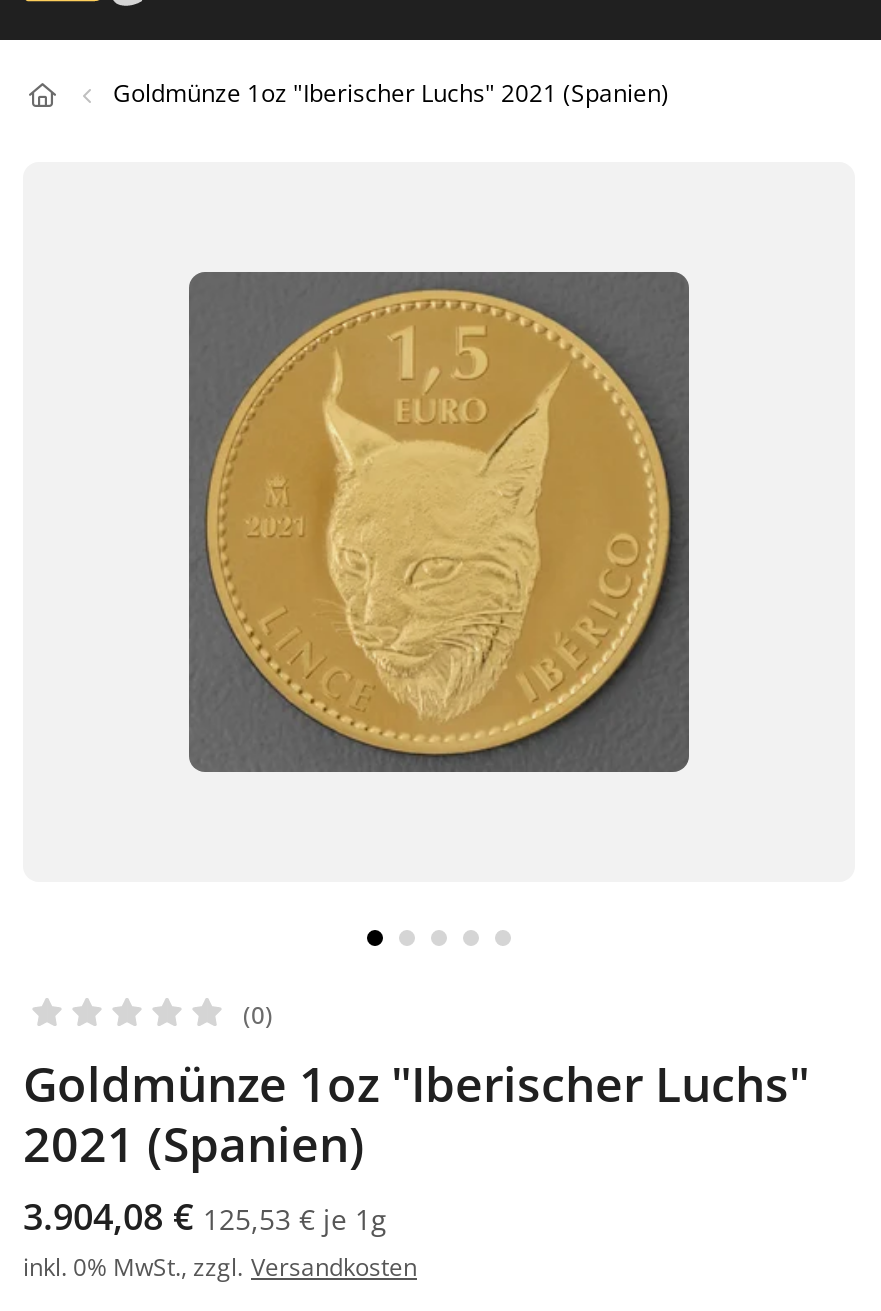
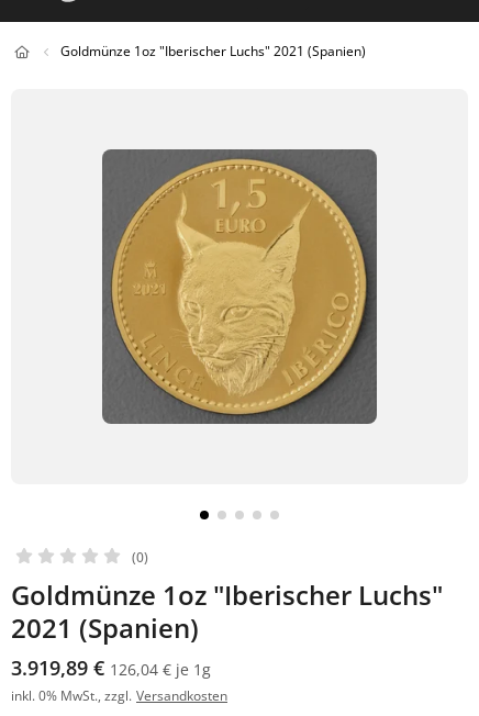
- 3.904,08 € 125,53 € je 1g
+ 3.919,89 € 126,04 € je 1g
